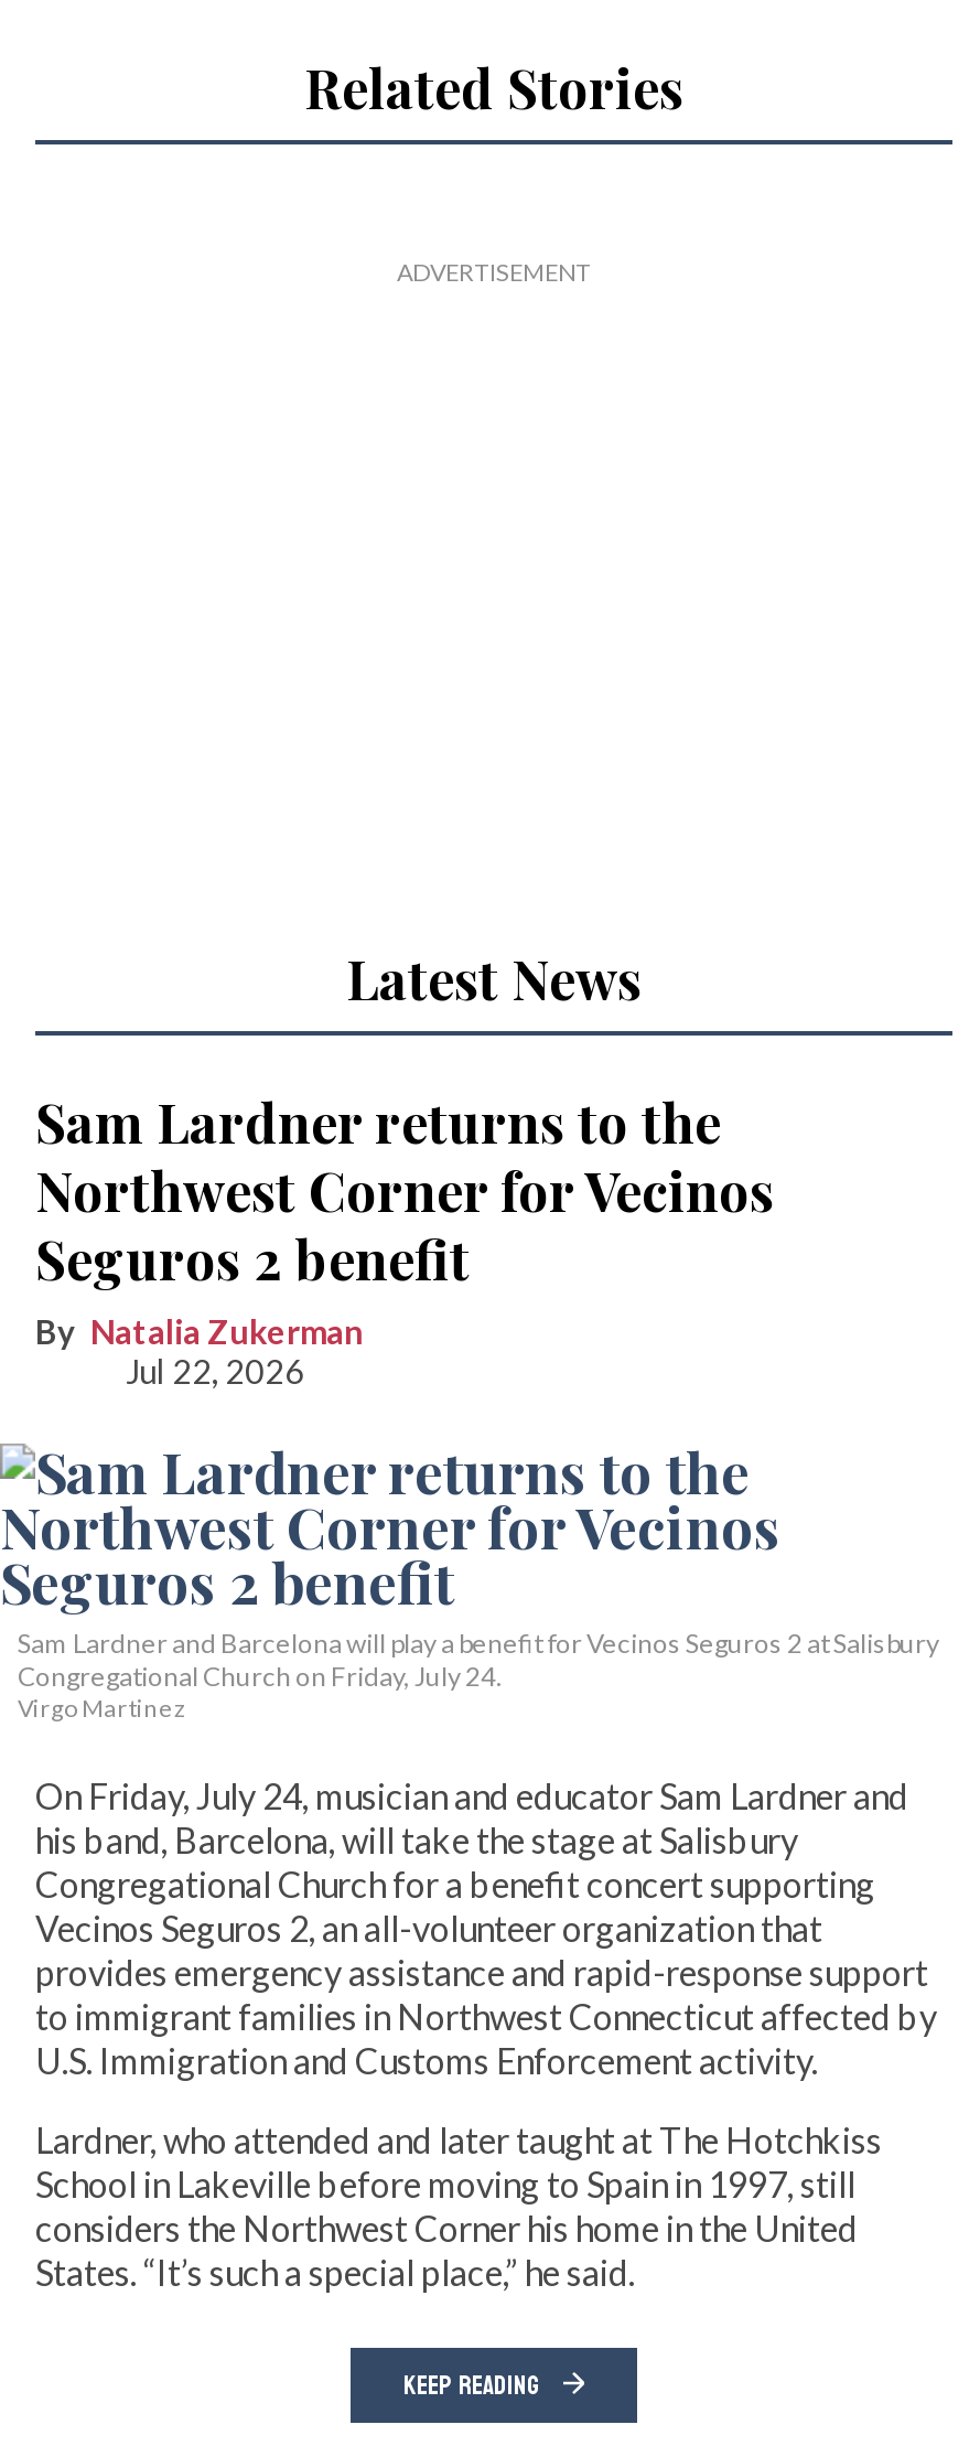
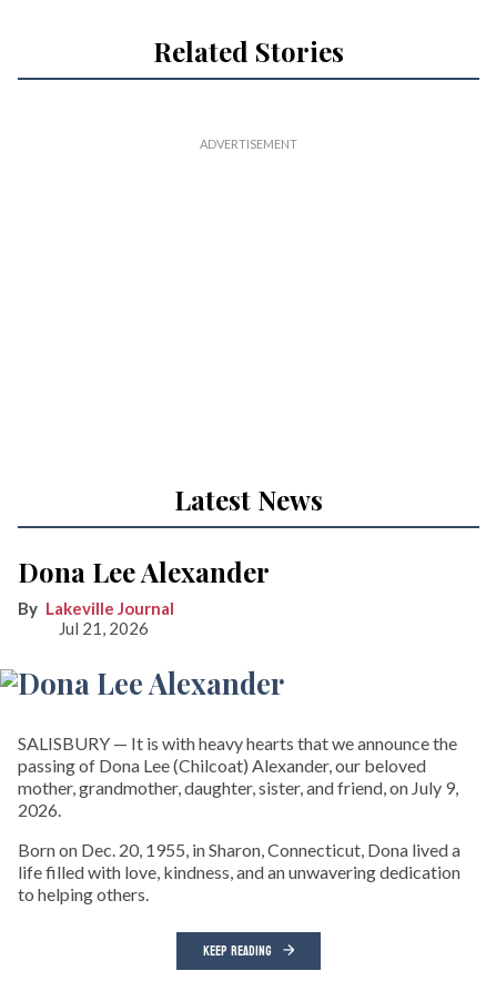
- Sam Lardner returns to the
- Northwest Corner for Vecinos
- Seguros 2 benefit
- Natalia Zukerman
- Jul 22, 2026
+ Dona Lee Alexander
+ Lakeville Journal
+ Jul 21, 2026

- Sam Lardner and Barcelona will play a benefit for Vecinos Seguros 2 at Salisbury
- Congregational Church on Friday, July 24.
- Virgo Martinez
- On Friday, July 24, musician and educator Sam Lardner and
- his band, Barcelona, will take the stage at Salisbury
- Congregational Church for a benefit concert supporting
- Vecinos Seguros 2, an all-volunteer organization that
- provides emergency assistance and rapid-response support
- to immigrant families in Northwest Connecticut affected by
- U.S. Immigration and Customs Enforcement activity.
- Lardner, who attended and later taught at The Hotchkiss
- School in Lakeville before moving to Spain in 1997, still
- considers the Northwest Corner his home in the United
- States. “It’s such a special place,” he said.
+ SALISBURY — It is with heavy hearts that we announce the
+ passing of Dona Lee (Chilcoat) Alexander, our beloved
+ mother, grandmother, daughter, sister, and friend, on July 9,
+ 2026.
+ Born on Dec. 20, 1955, in Sharon, Connecticut, Dona lived a
+ life filled with love, kindness, and an unwavering dedication
+ to helping others.
